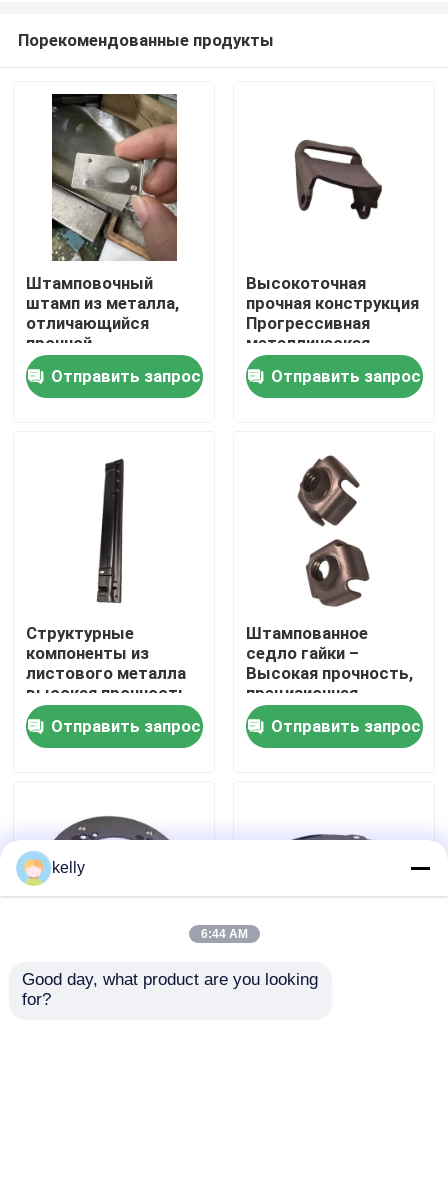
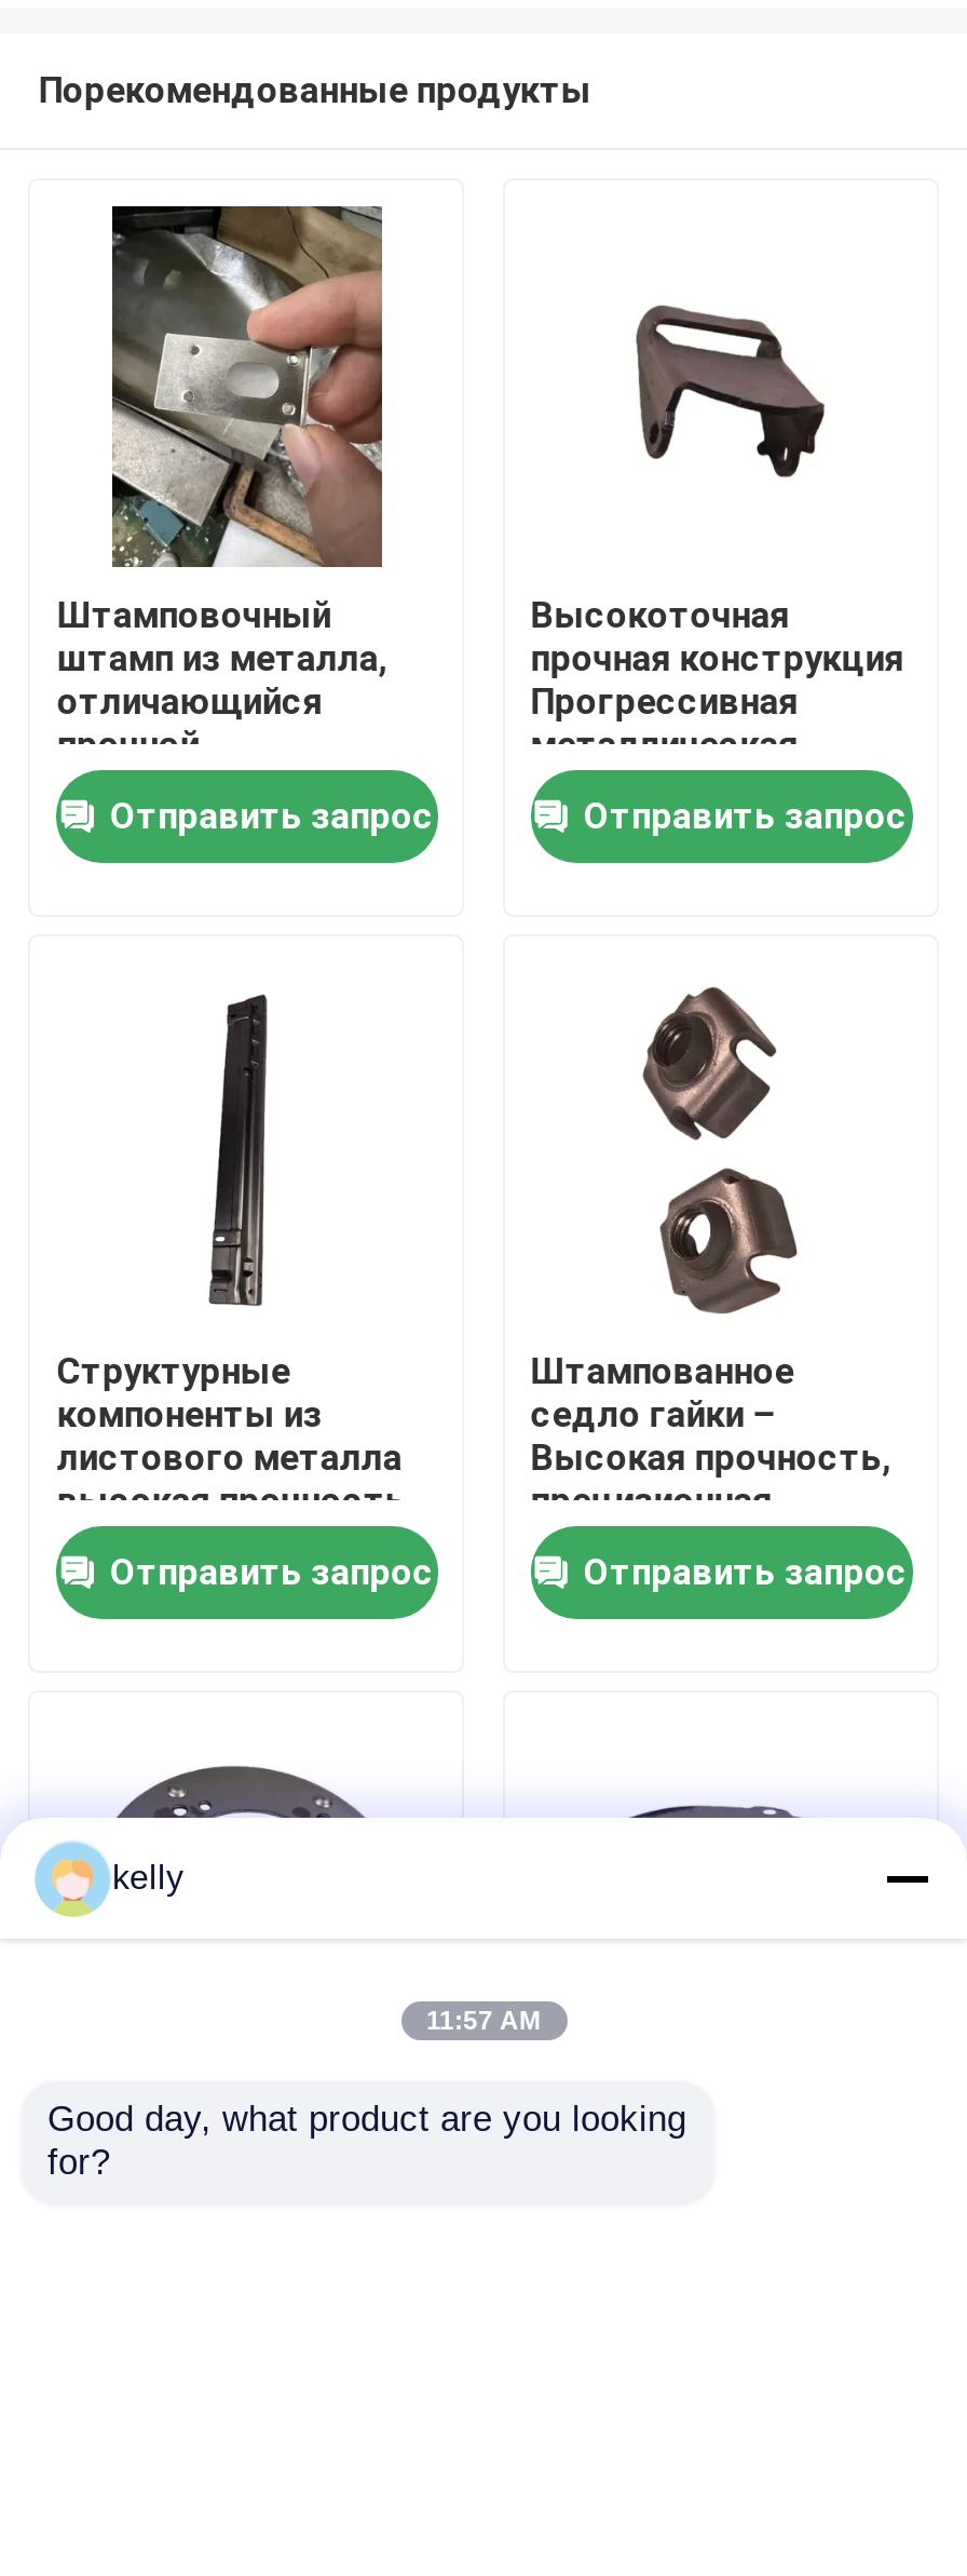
- 6:44 AM
+ 11:57 AM
